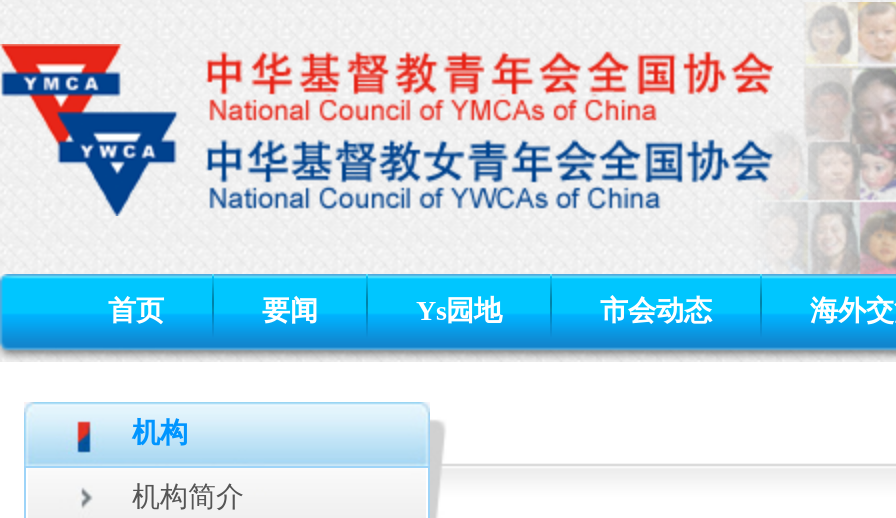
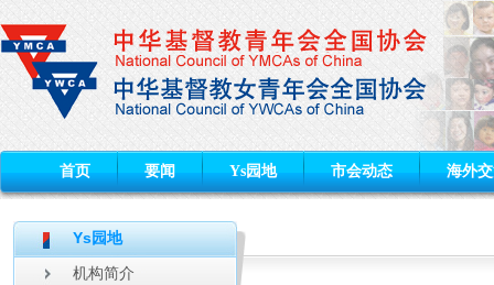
- 机构
+ Ys园地
